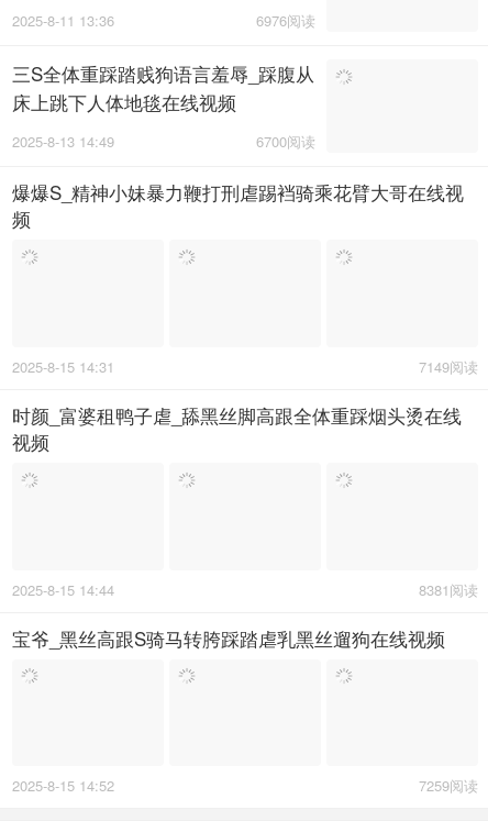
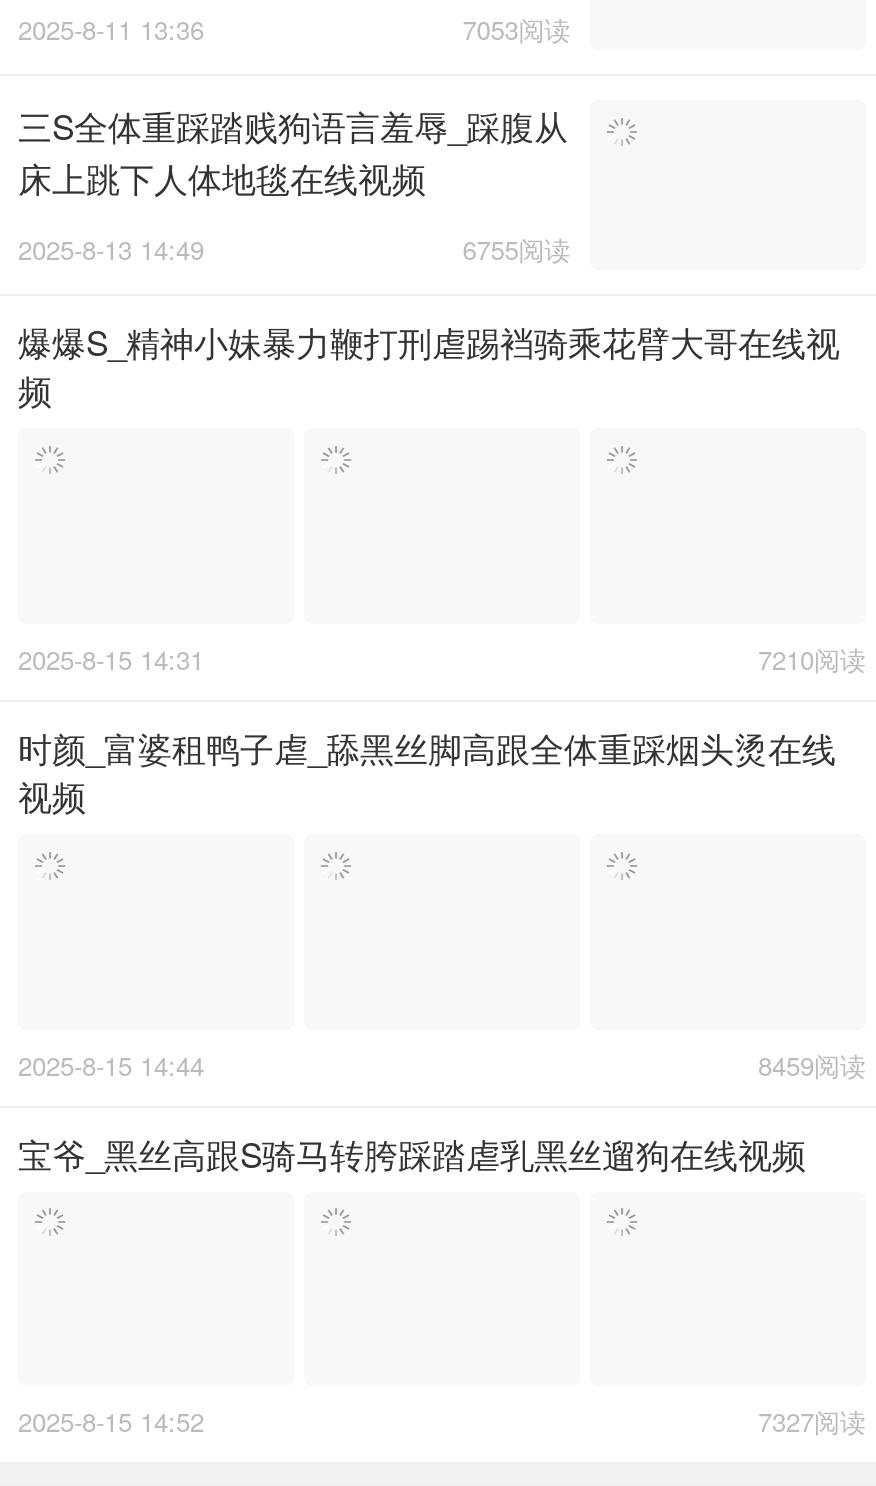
- 6976阅读
+ 7053阅读

- 6700阅读
+ 6755阅读

- 7149阅读
+ 7210阅读

- 8381阅读
+ 8459阅读

- 7259阅读
+ 7327阅读
